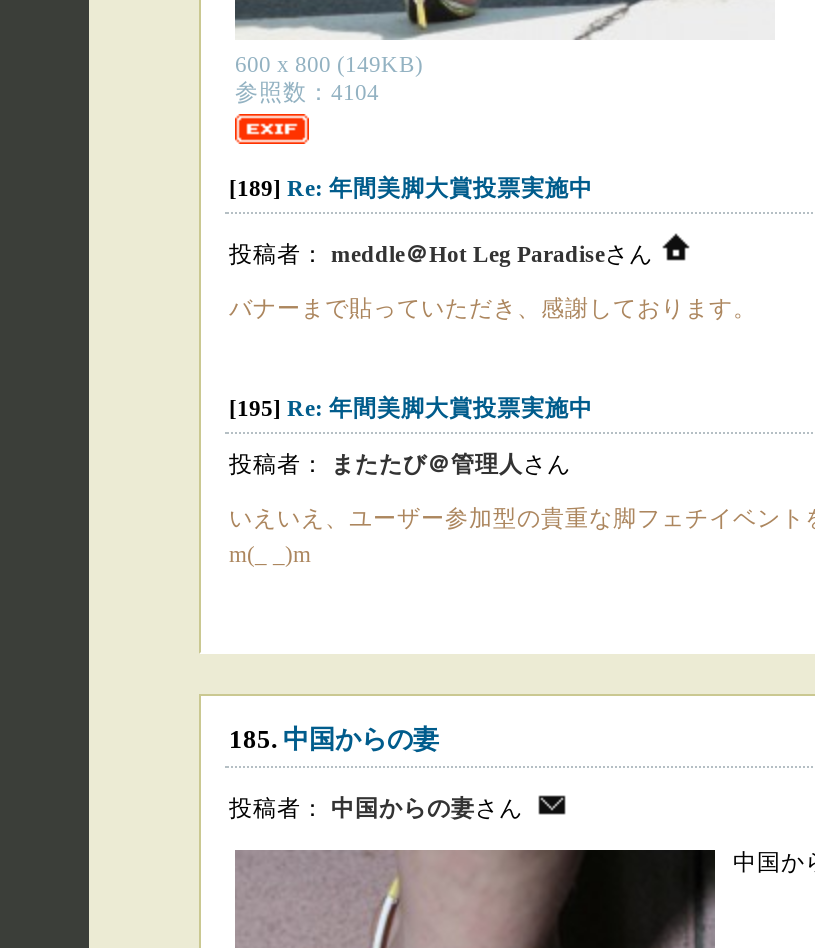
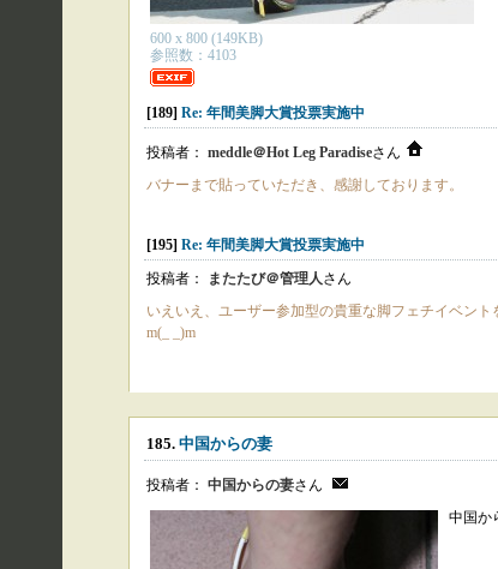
- 参照数：4104
+ 参照数：4103
